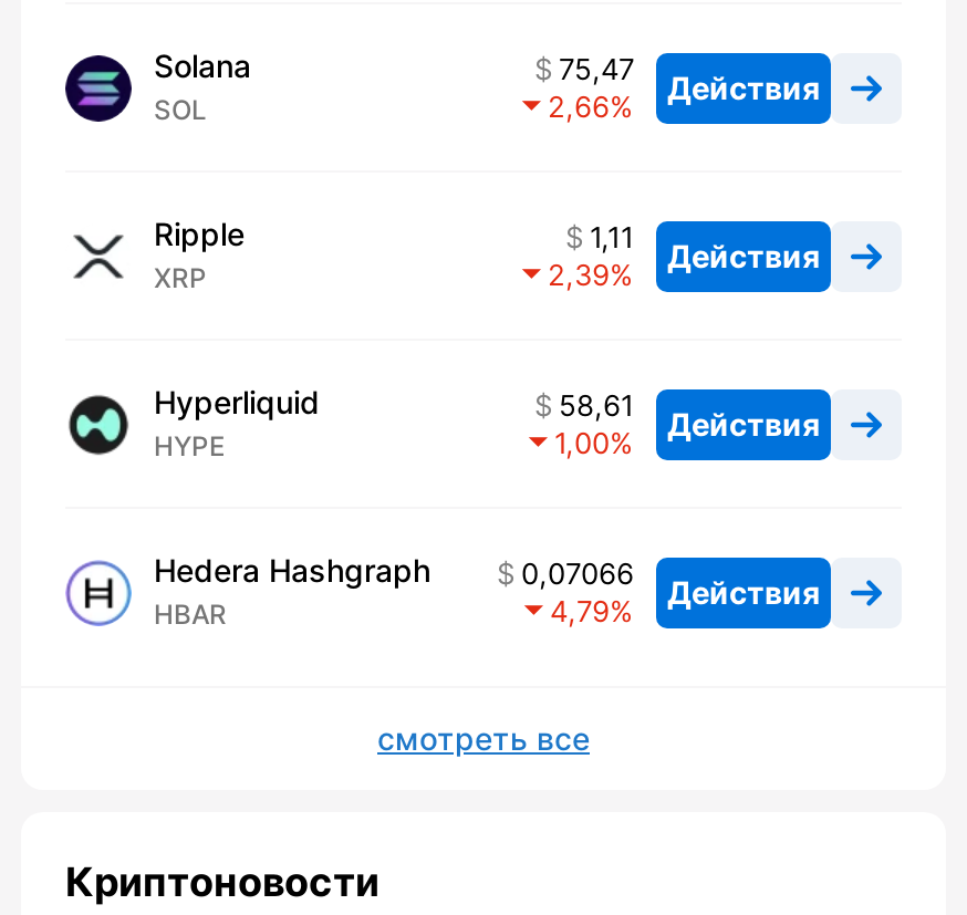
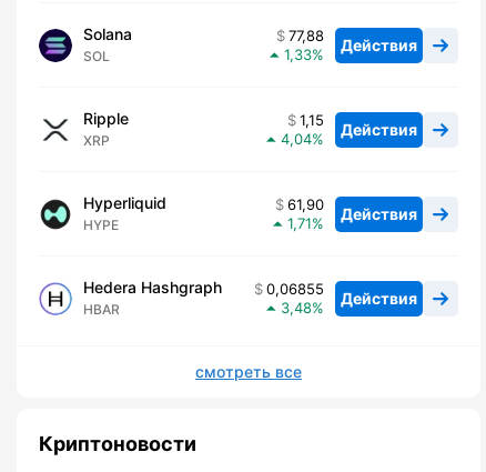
- 75,47 Действия
+ 77,88 Действия

- 2,66
+ 1,33

- 1,11 Действия
+ 1,15 Действия

- 2,39
+ 4,04

- 58,61 Действия
+ 61,90 Действия

- 1,00
+ 1,71

- 0,07066 Действия
+ 0,06855 Действия

- 4,79
+ 3,48
